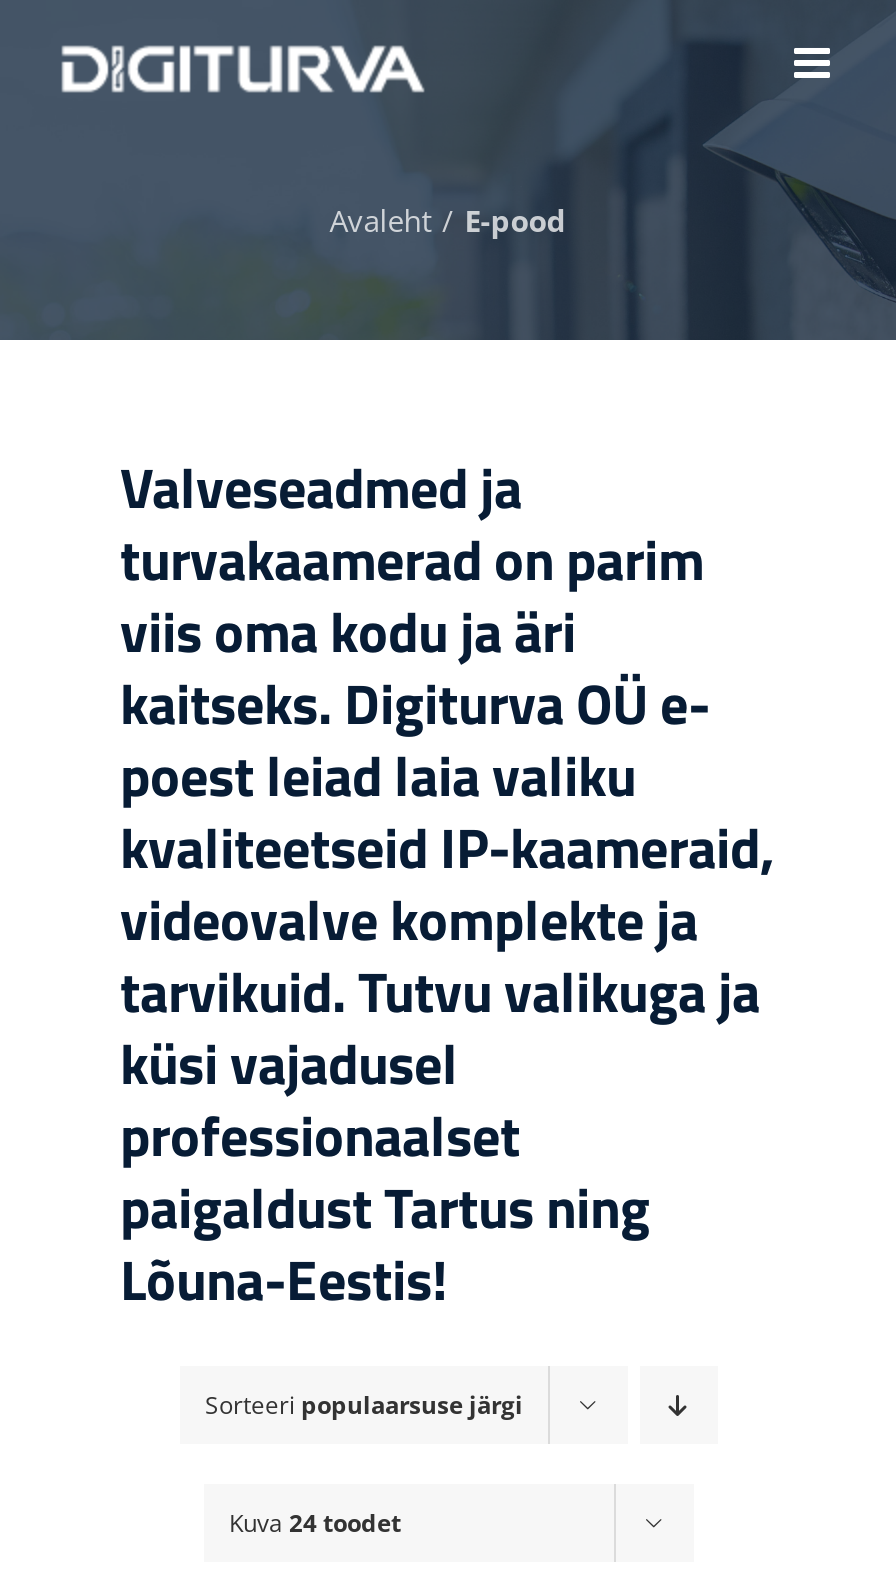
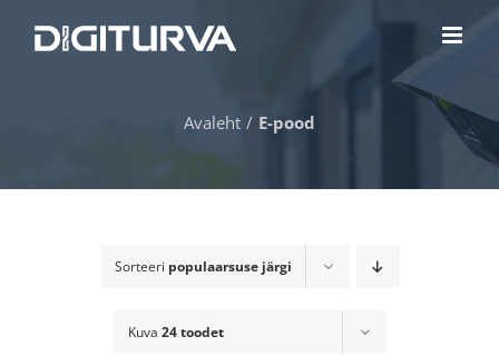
- Valveseadmed ja
- turvakaamerad on parim
- viis oma kodu ja äri
- kaitseks. Digiturva OÜ e-
- poest leiad laia valiku
- kvaliteetseid IP-kaameraid,
- videovalve komplekte ja
- tarvikuid. Tutvu valikuga ja
- küsi vajadusel
- professionaalset
- paigaldust Tartus ning
- Lõuna-Eestis!
